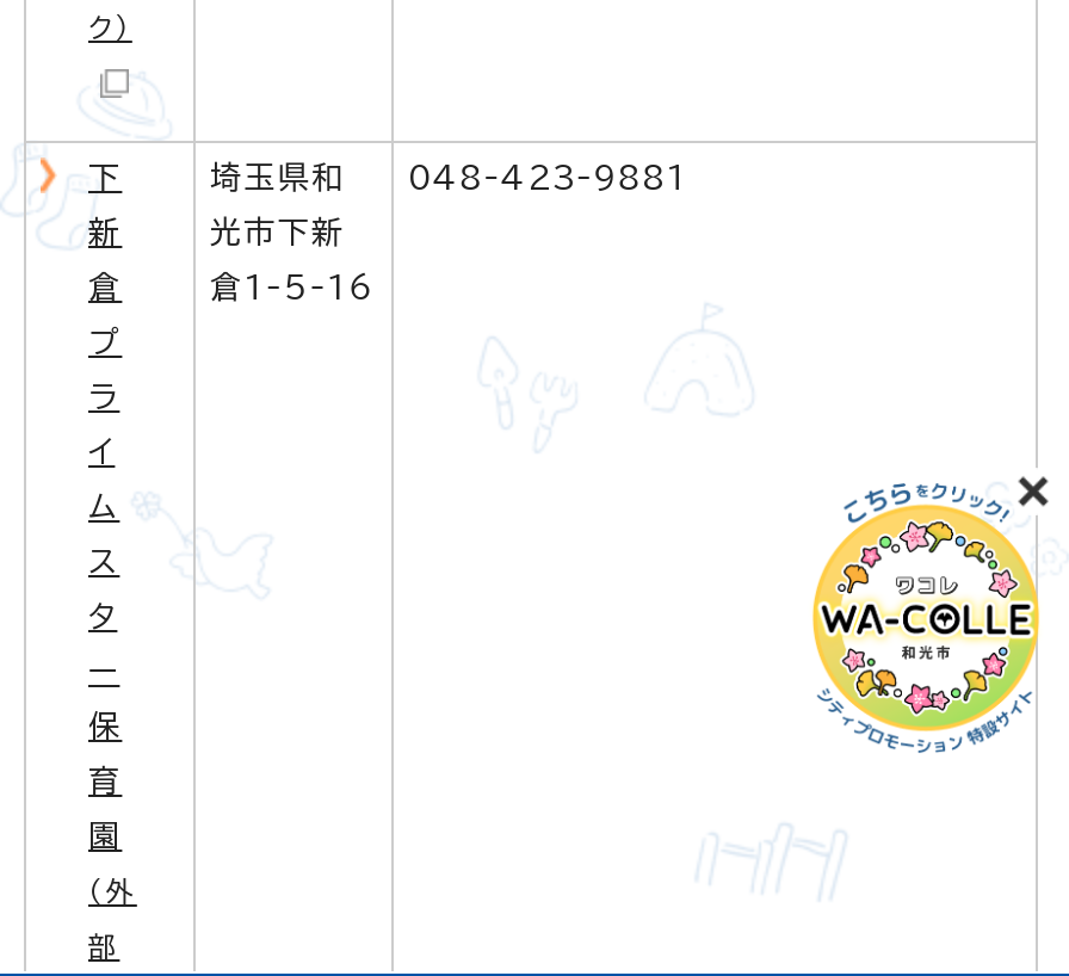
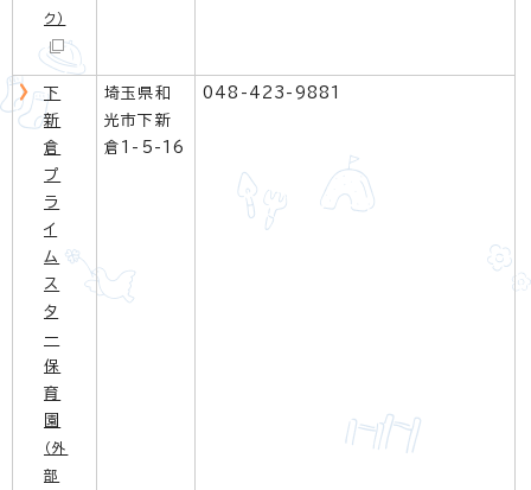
- [image]
